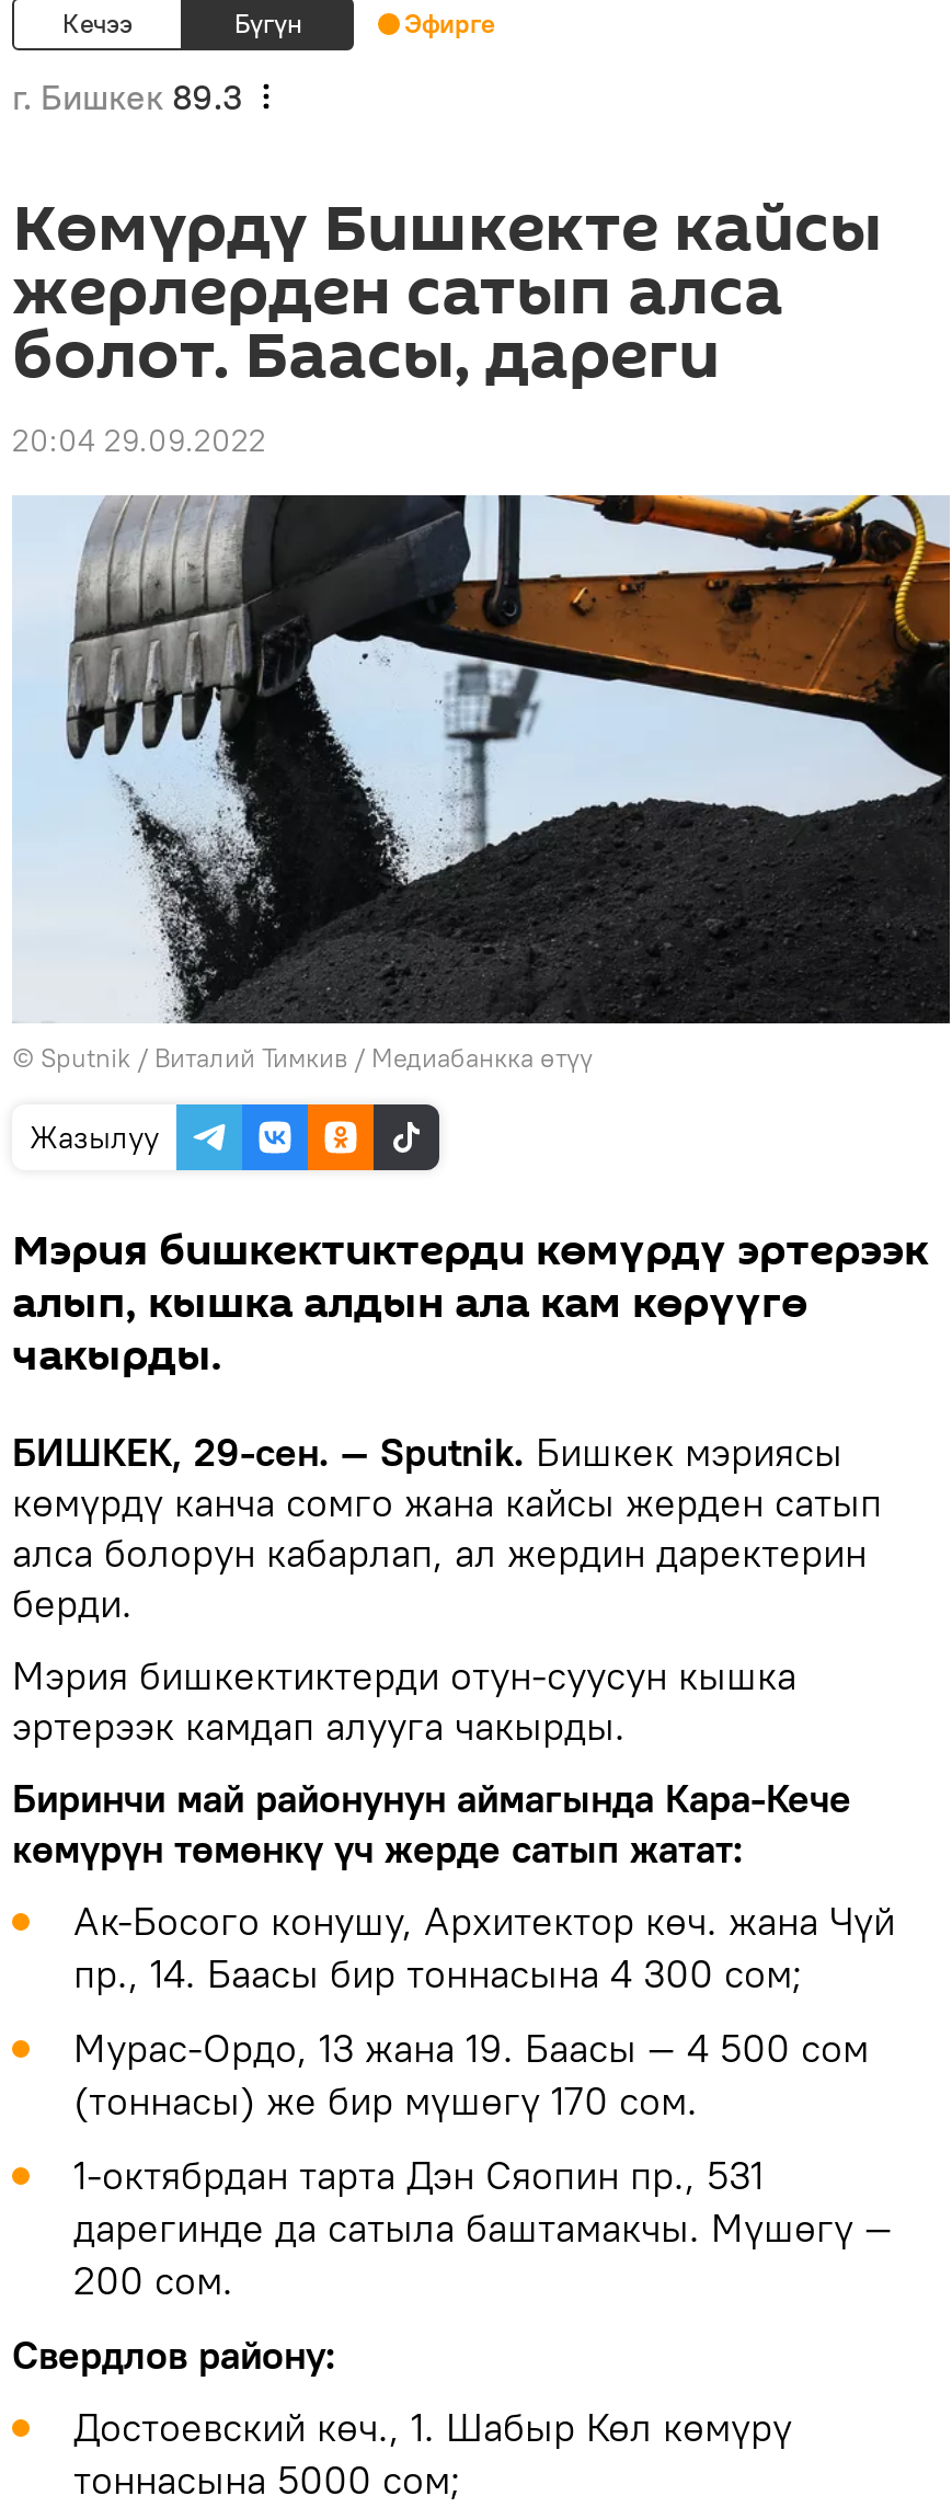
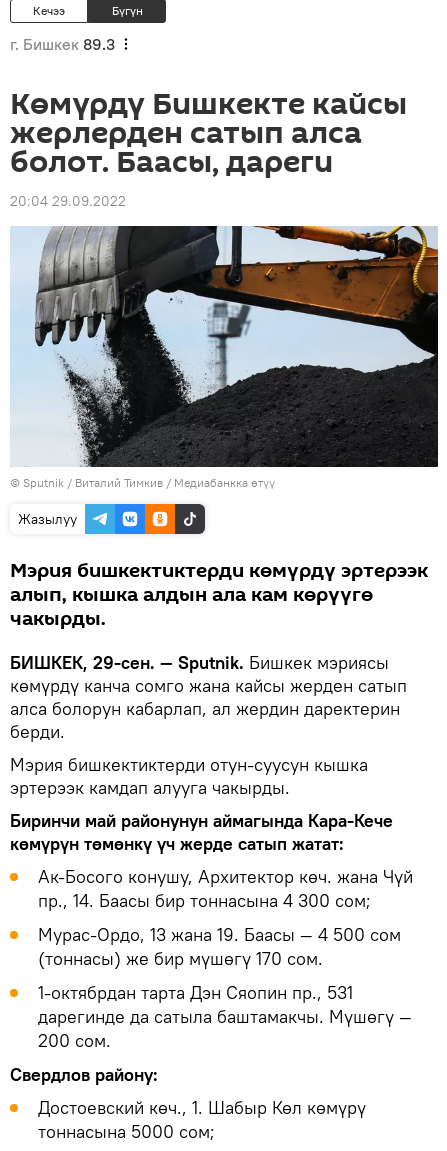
- Эфирге
